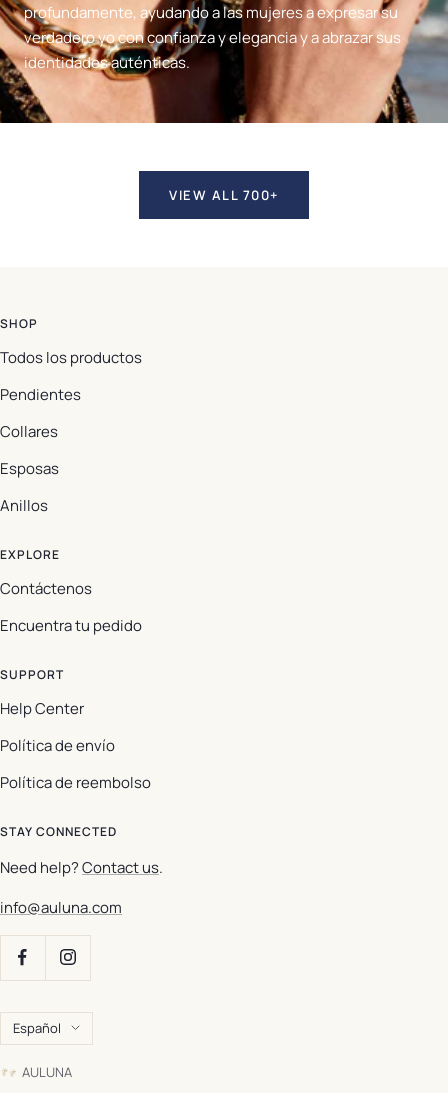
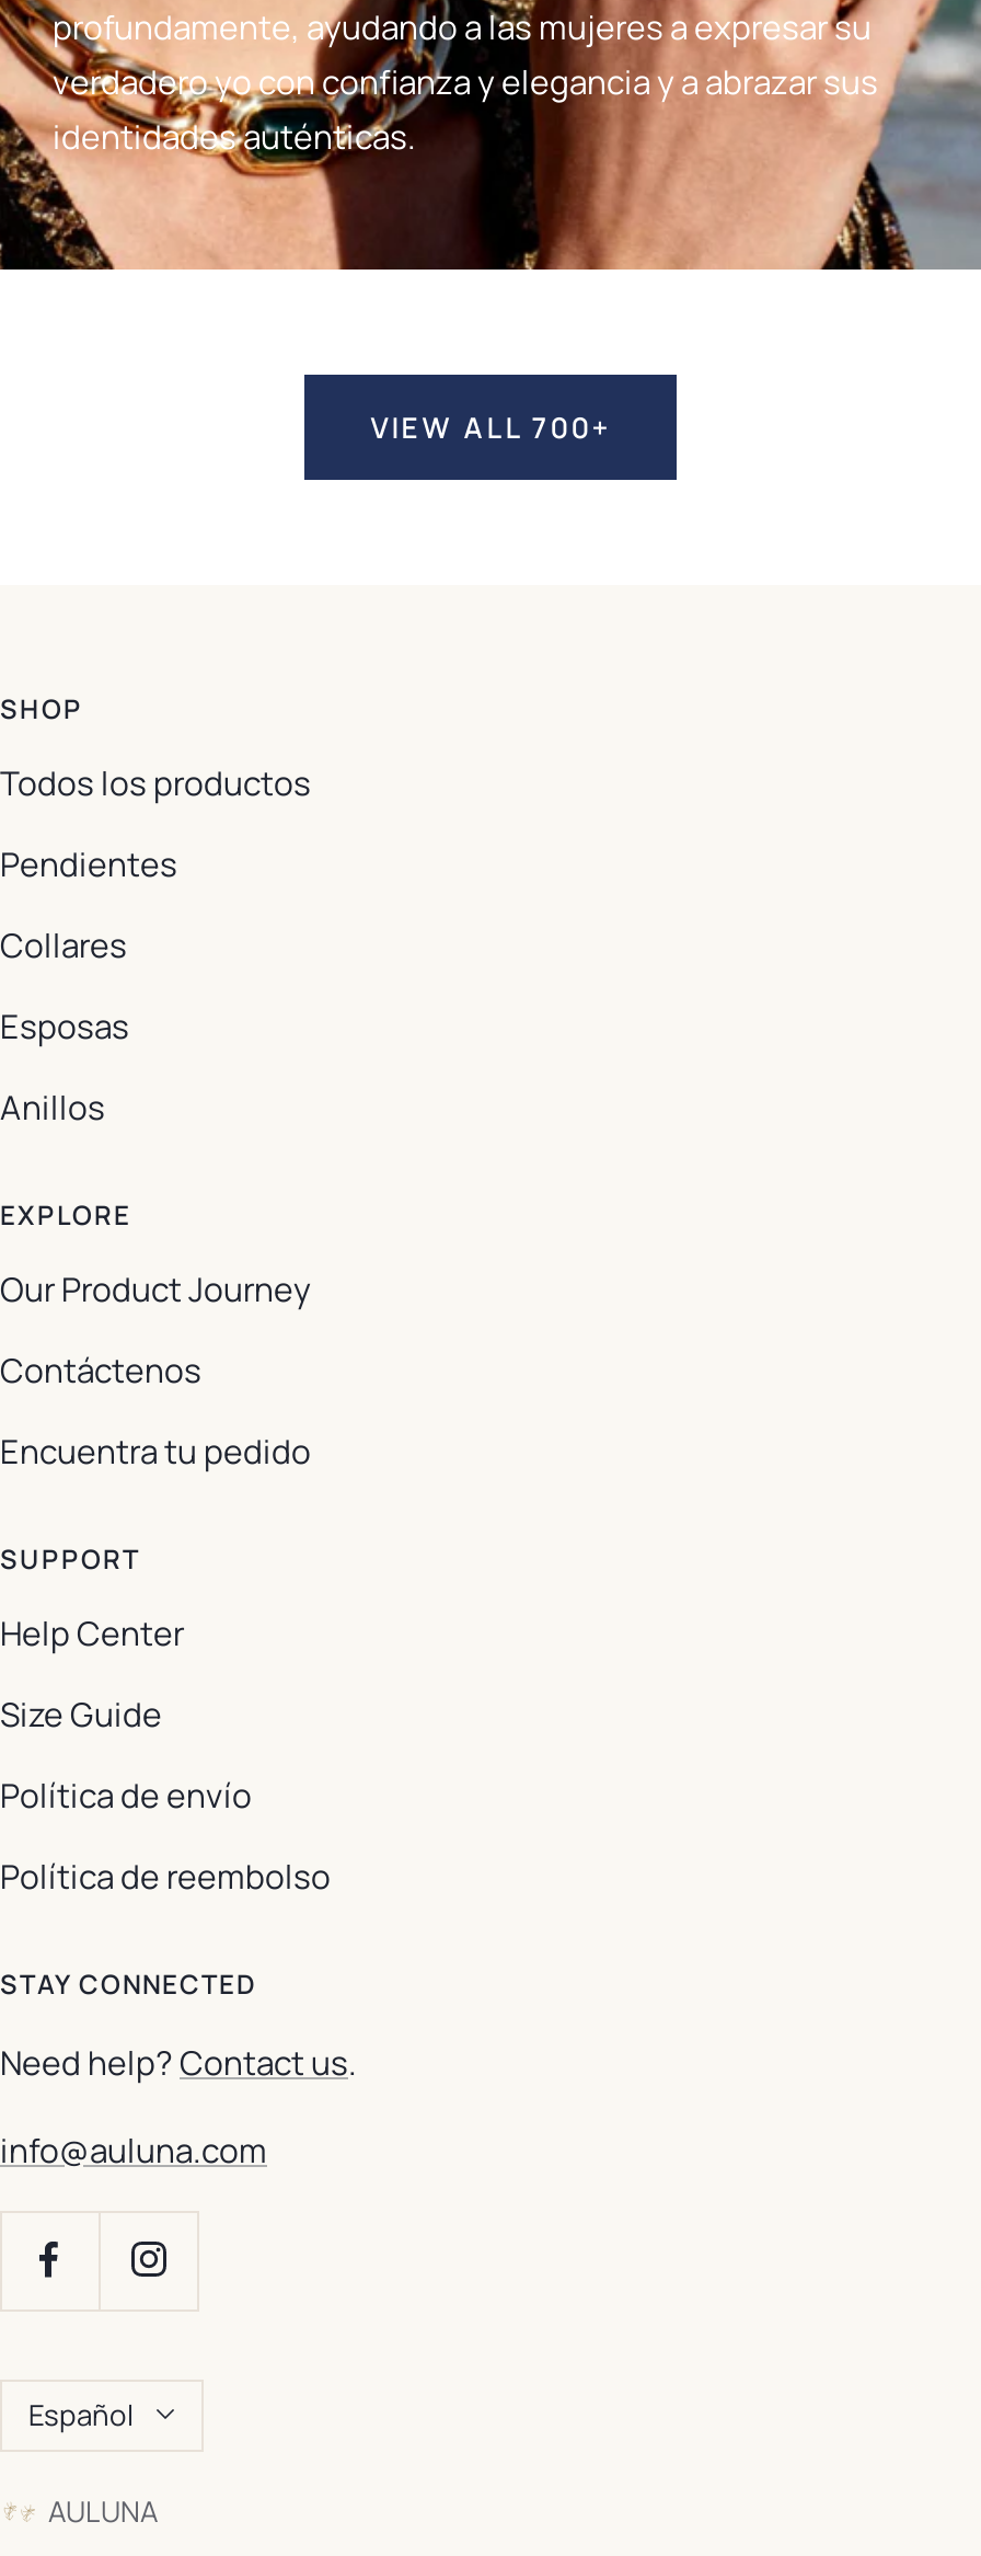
+ Our Product Journey

+ Size Guide
